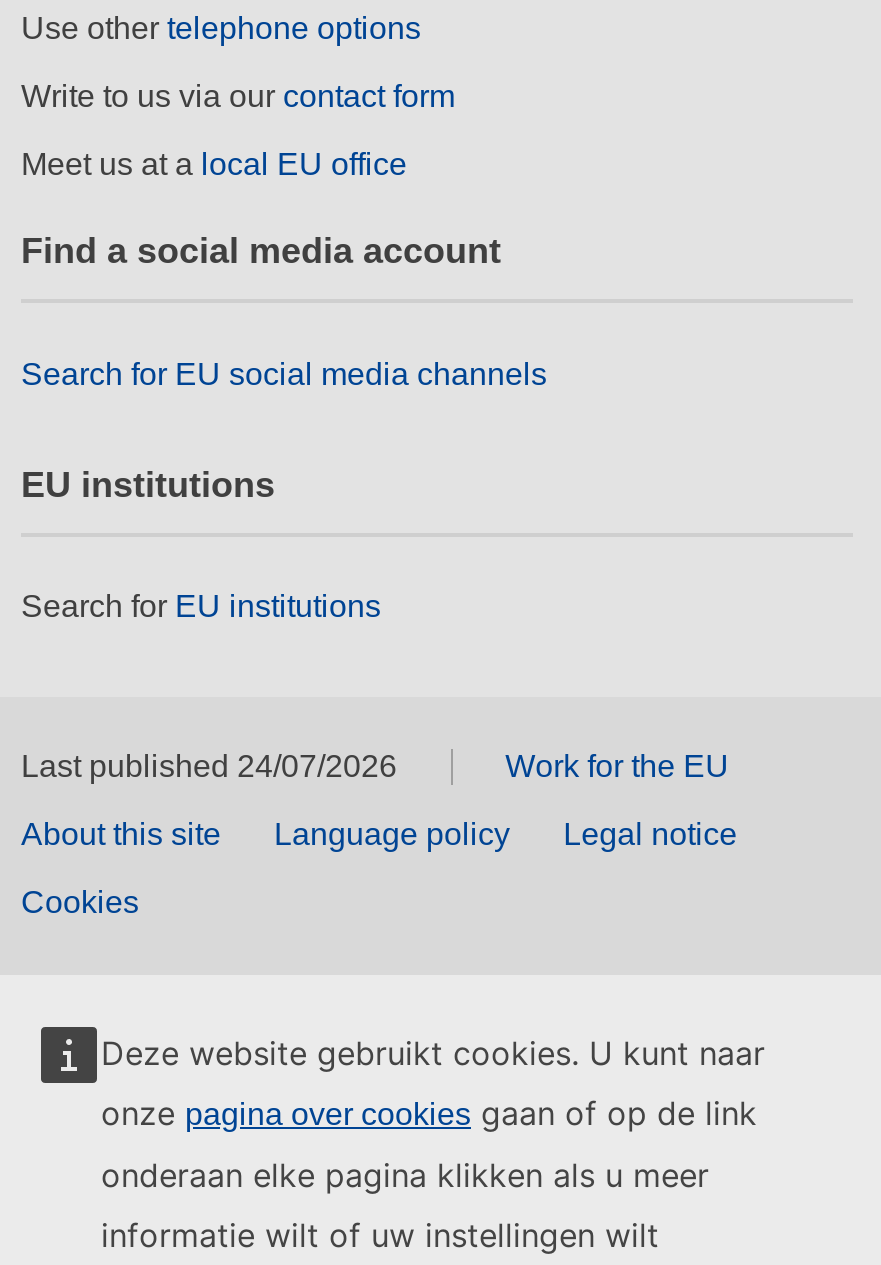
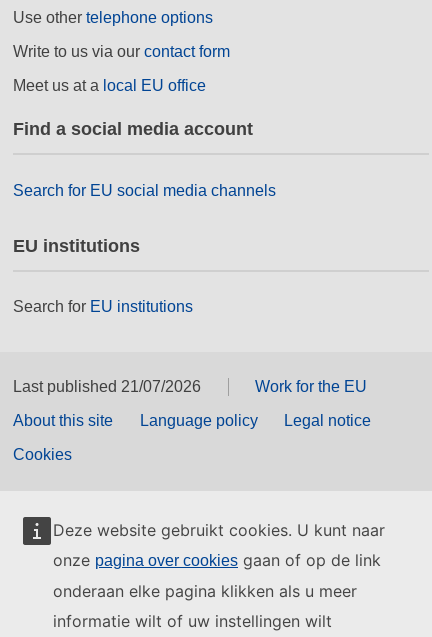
- Last published 24/07/2026
+ Last published 21/07/2026
